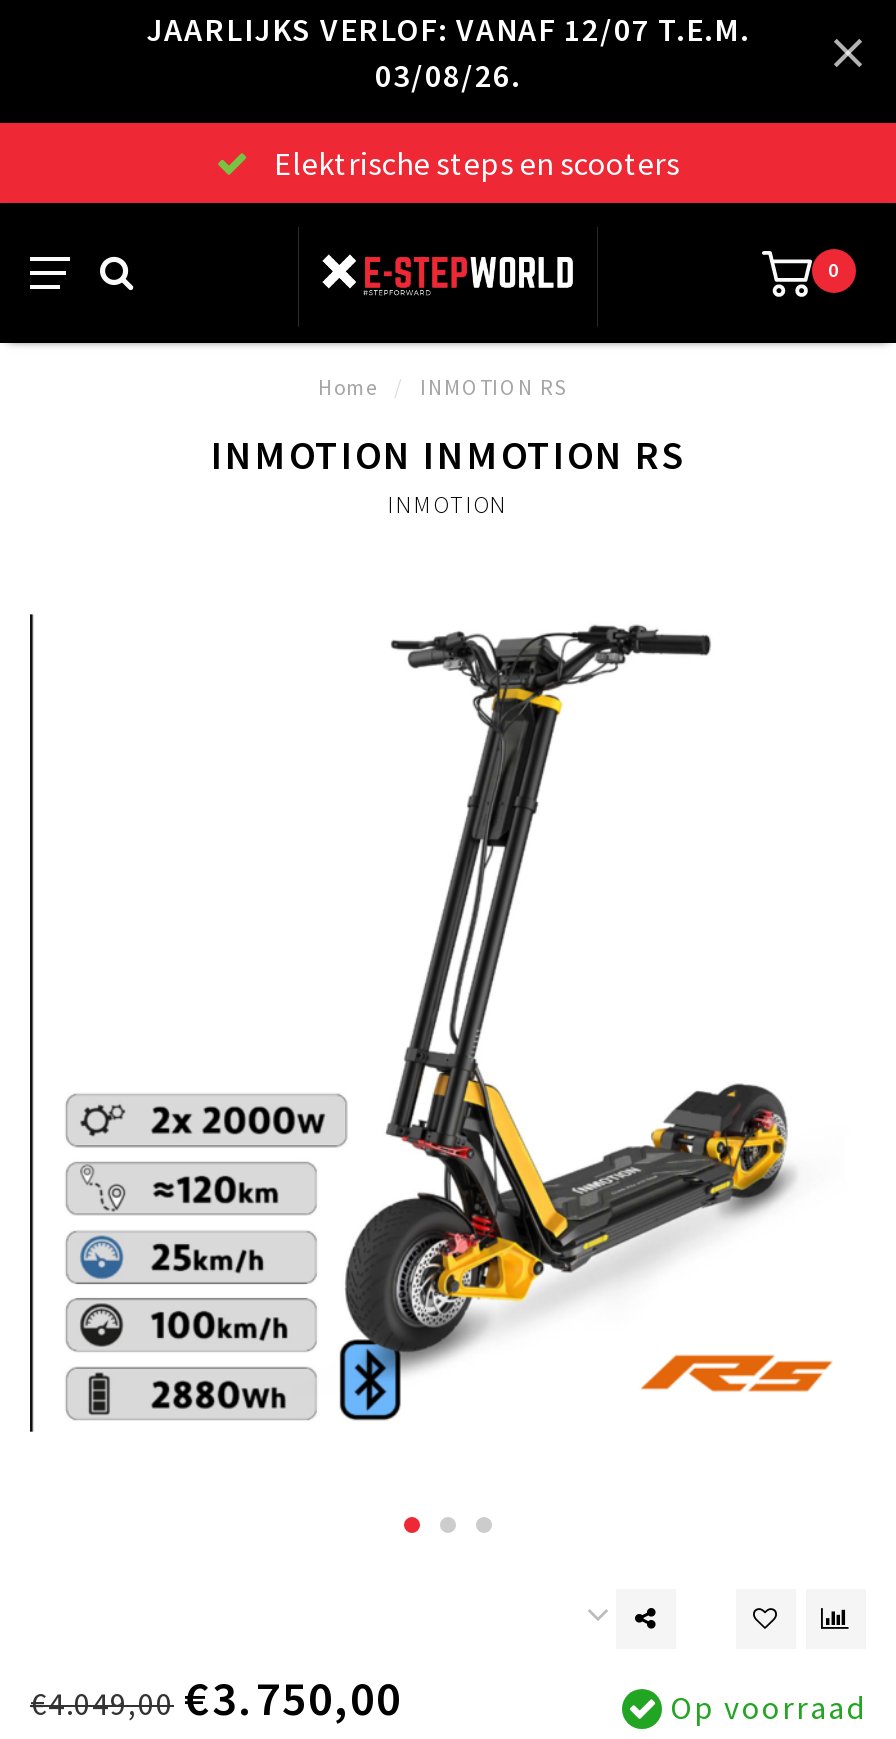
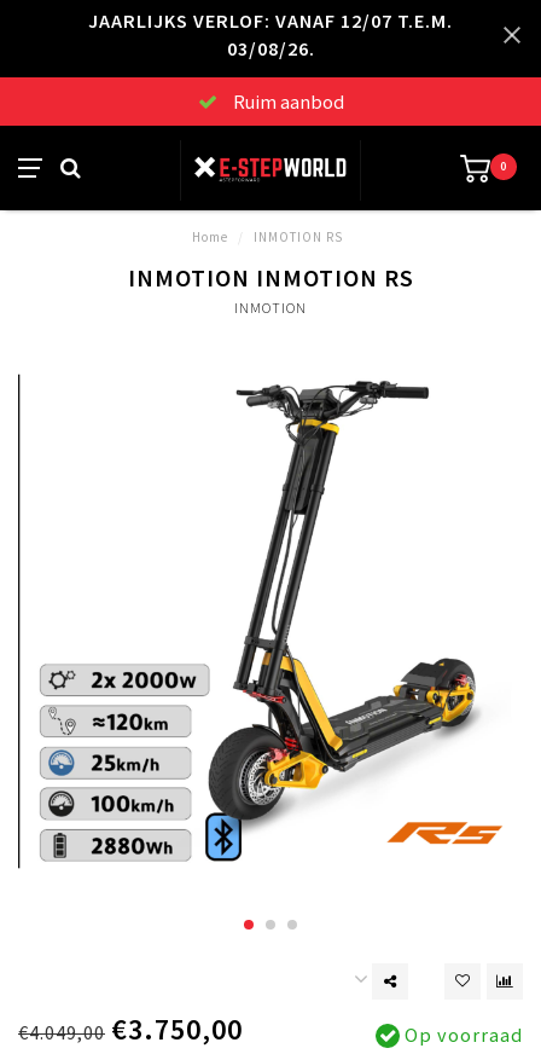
- Elektrische steps en scooters
+ Ruim aanbod
